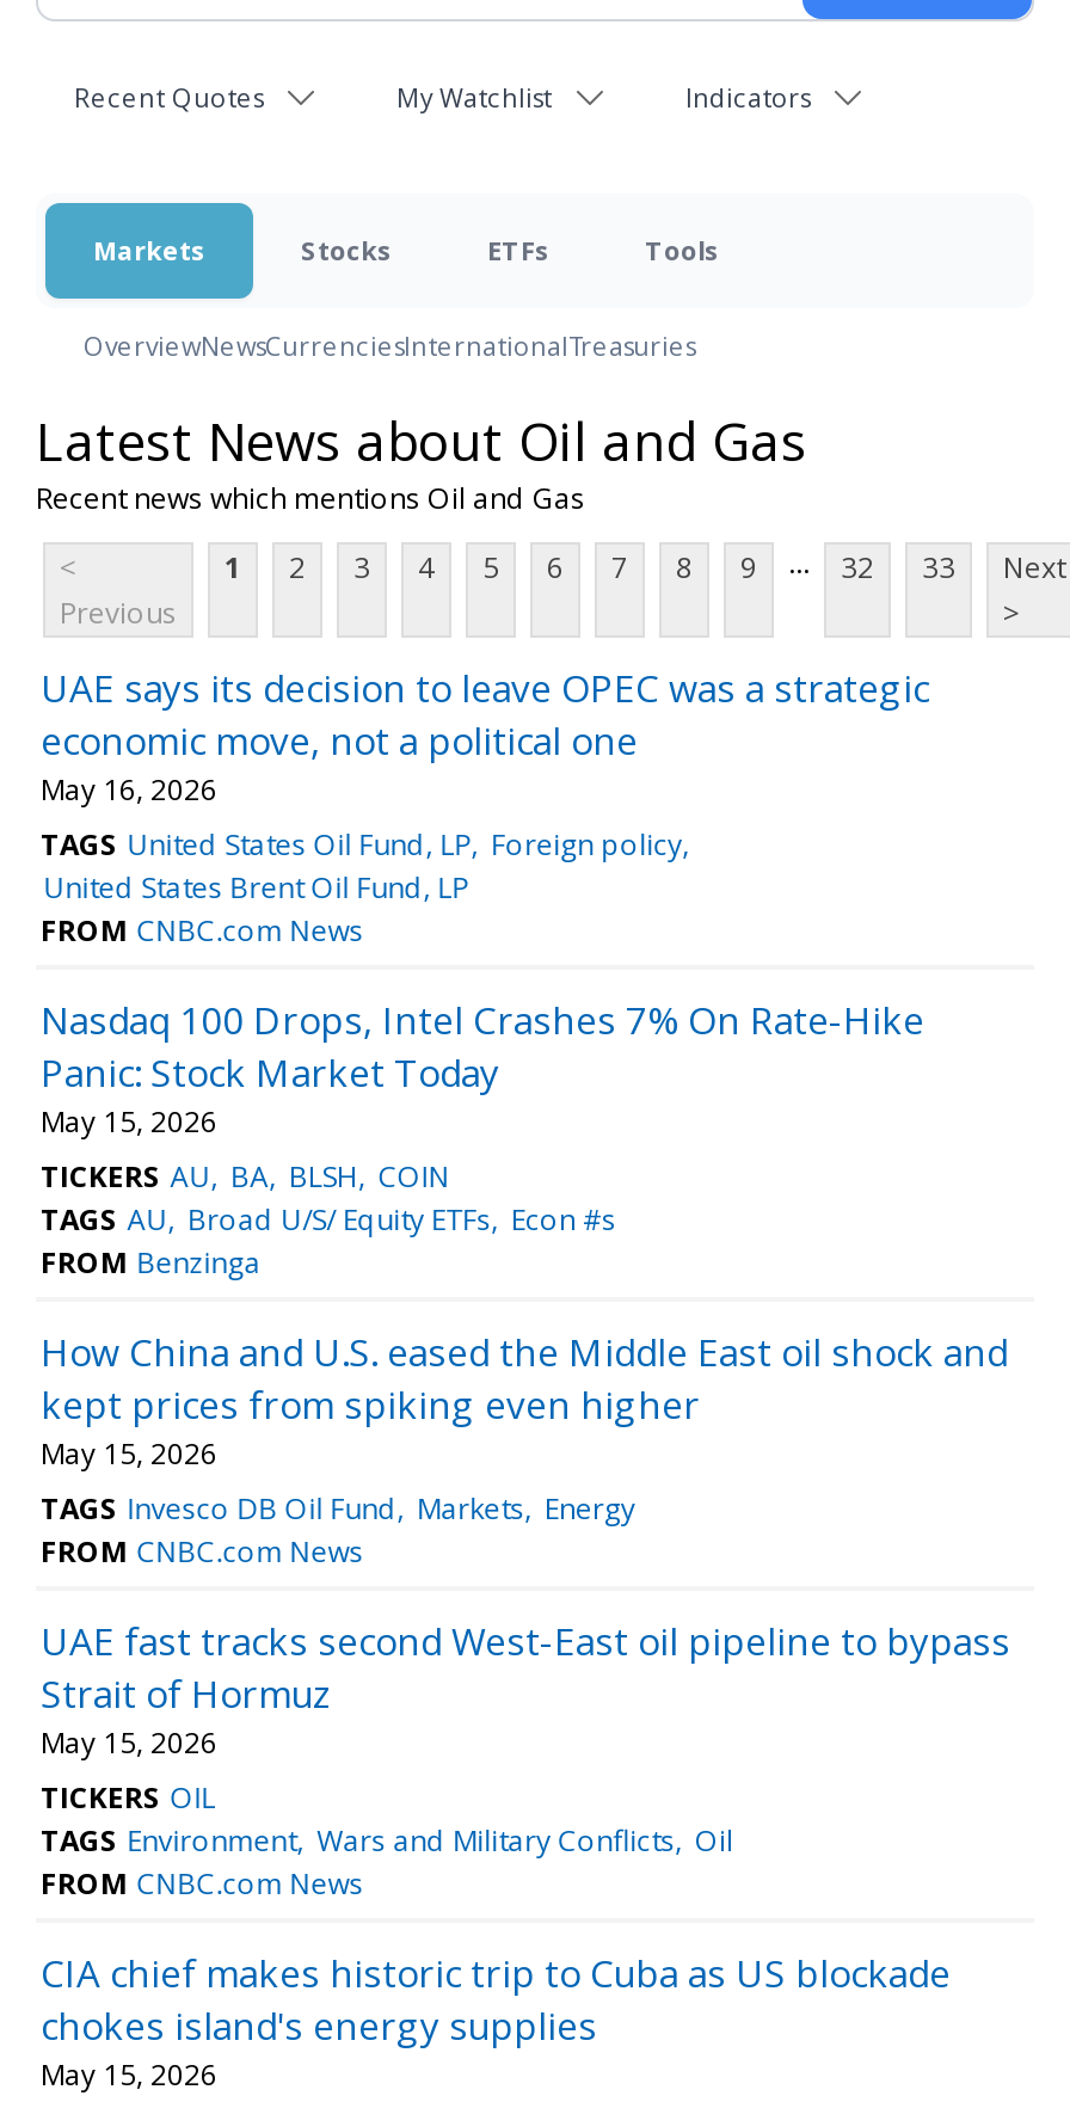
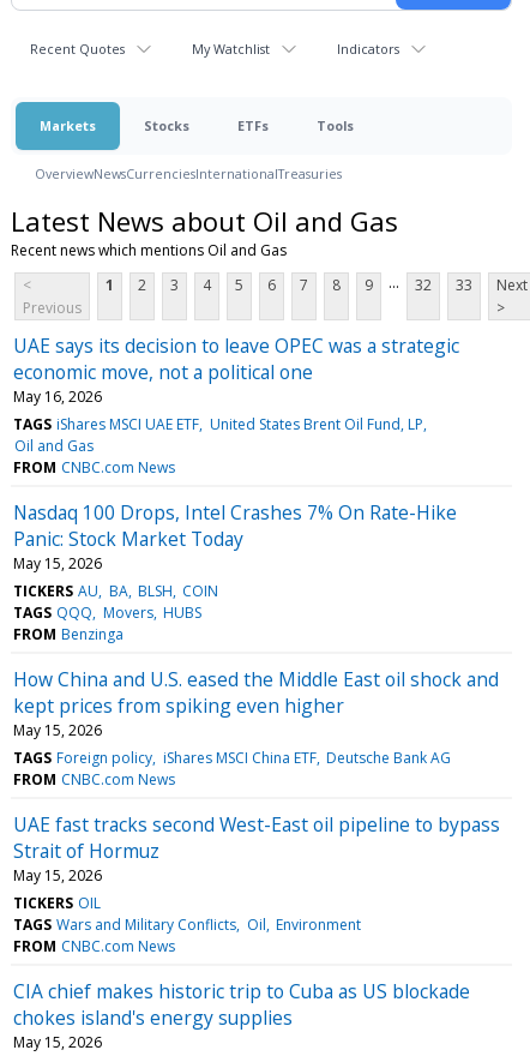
- TAGS United States Oil Fund, LP Foreign policy
- United States Brent Oil Fund, LP
+ TAGS iShares MSCI UAE ETF United States Brent Oil Fund, LP
+ Oil and Gas

- TAGS AU Broad U/S/ Equity ETFs Econ #s
+ TAGS QQQ Movers HUBS

- TAGS Invesco DB Oil Fund Markets Energy
+ TAGS Foreign policy iShares MSCI China ETF Deutsche Bank AG

- TAGS Environment Wars and Military Conflicts Oil
+ TAGS Wars and Military Conflicts Oil Environment
